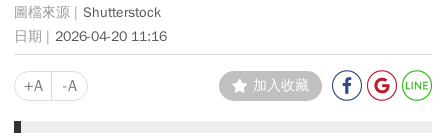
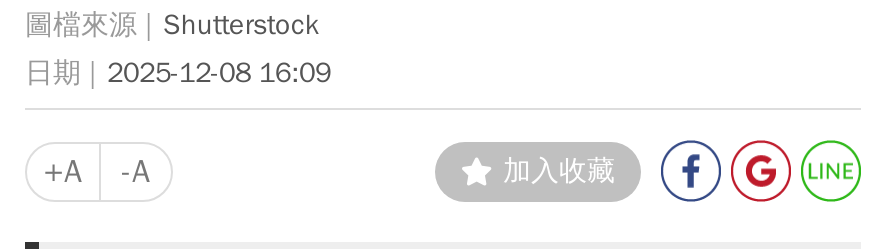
- 2026-04-20 11:16
+ 2025-12-08 16:09
